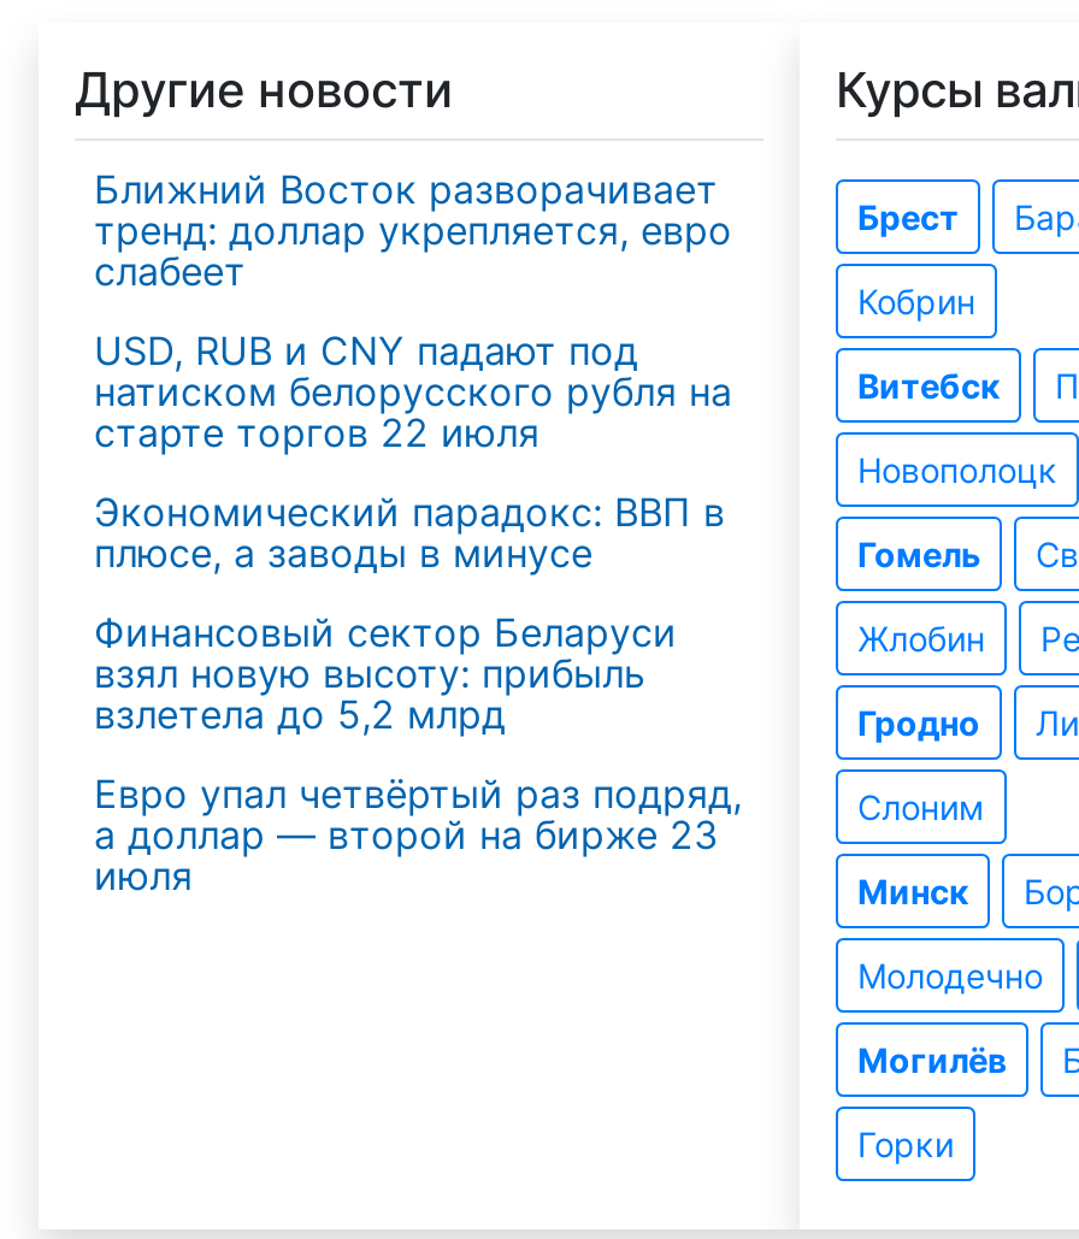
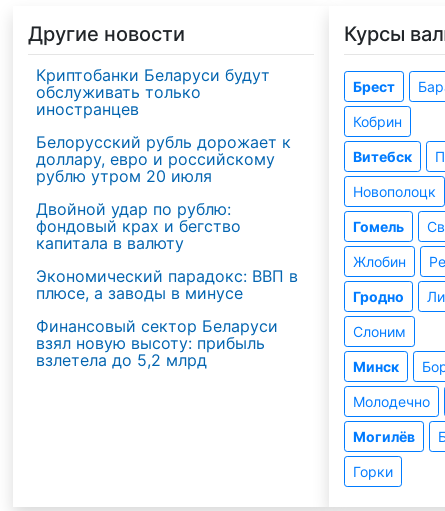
- Ближний Восток разворачивает
- тренд: доллар укрепляется, евро
- слабеет
- USD, RUB и CNY падают под
- натиском белорусского рубля на
- старте торгов 22 июля
+ Криптобанки Беларуси будут
+ обслуживать только
+ иностранцев
+ Белорусский рубль дорожает к
+ доллару, евро и российскому
+ рублю утром 20 июля
+ Двойной удар по рублю:
+ фондовый крах и бегство
+ капитала в валюту

moved down: Экономический парадокс: ВВП в | плюсе, а заводы в минусе | Финансовый сектор Беларуси | взял новую высоту: прибыль | взлетела до 5,2 млрд

- Евро упал четвёртый раз подряд,
- а доллар — второй на бирже 23
- июля
